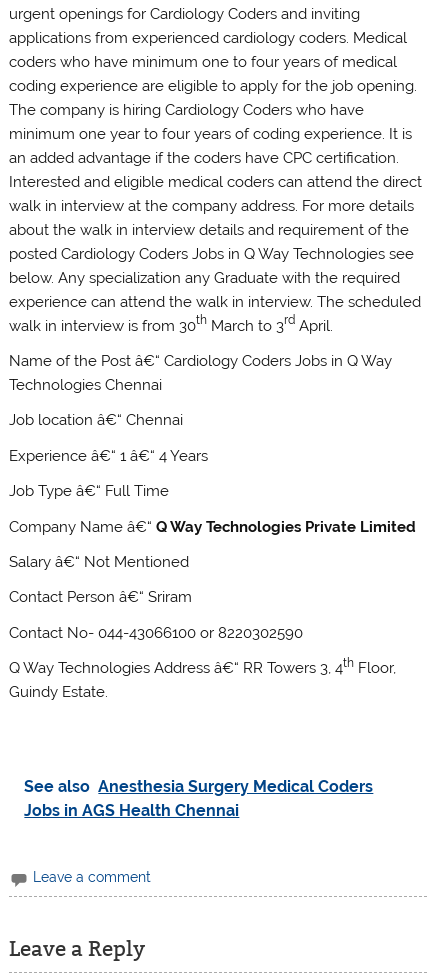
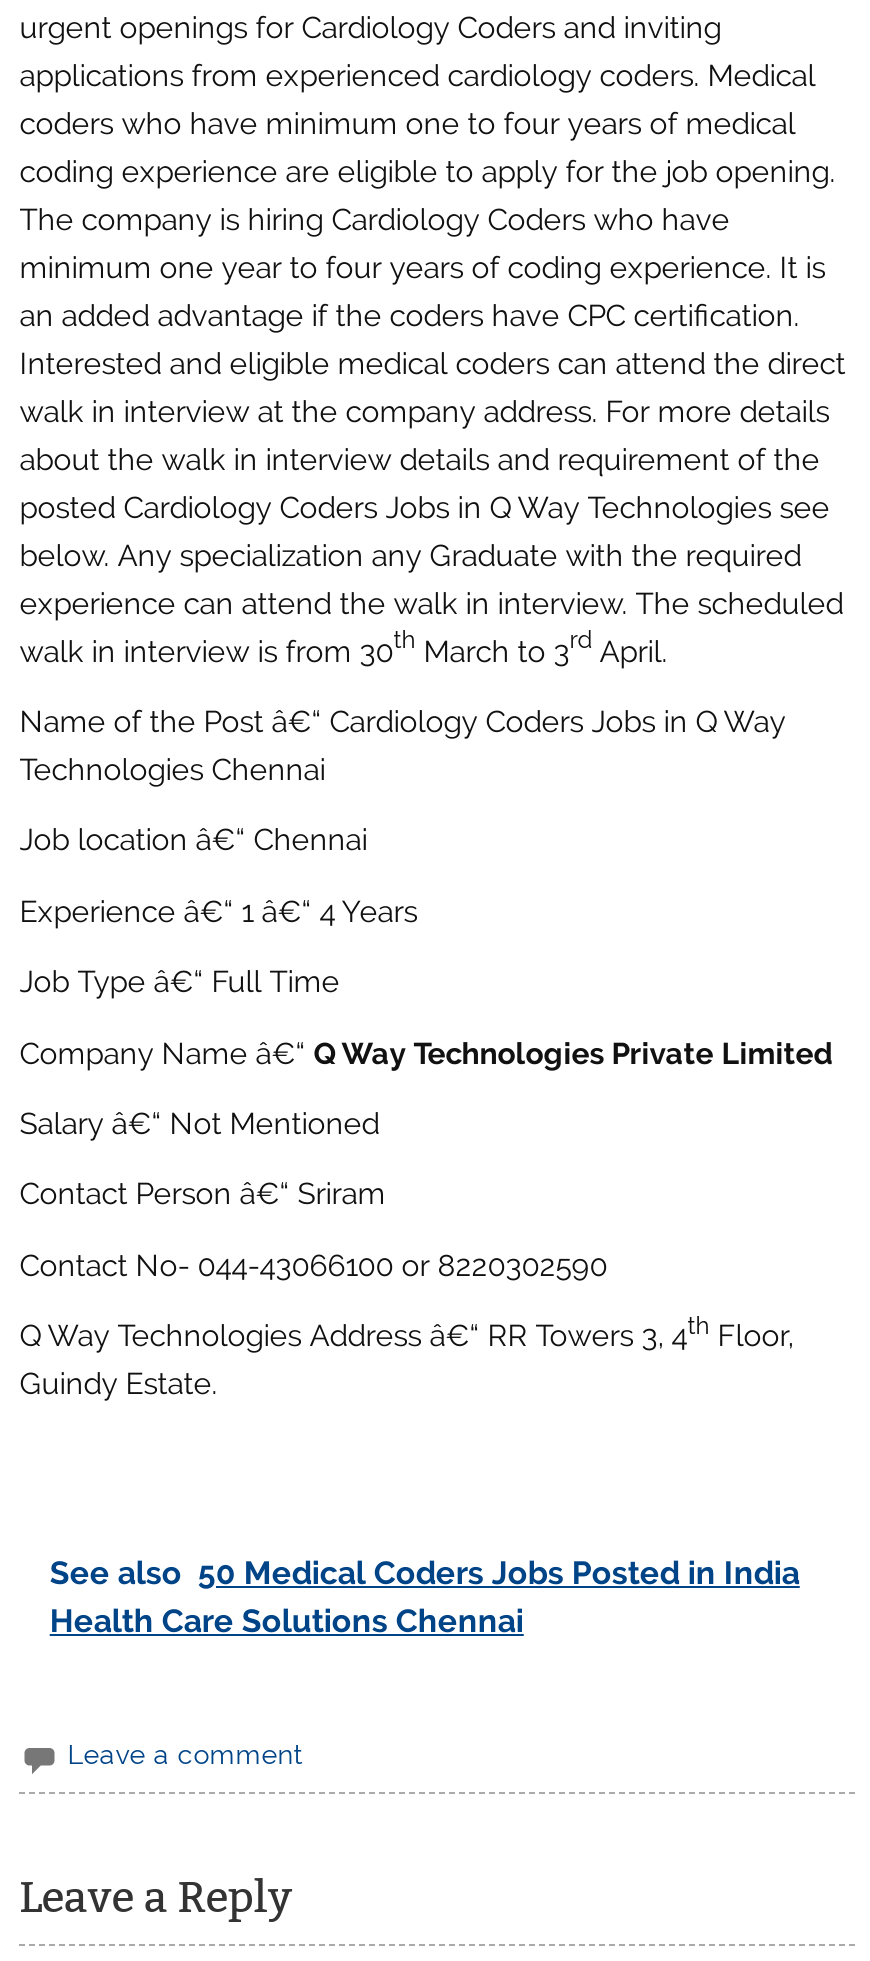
- See also Anesthesia Surgery Medical Coders
- Jobs in AGS Health Chennai
+ See also 50 Medical Coders Jobs Posted in India
+ Health Care Solutions Chennai
